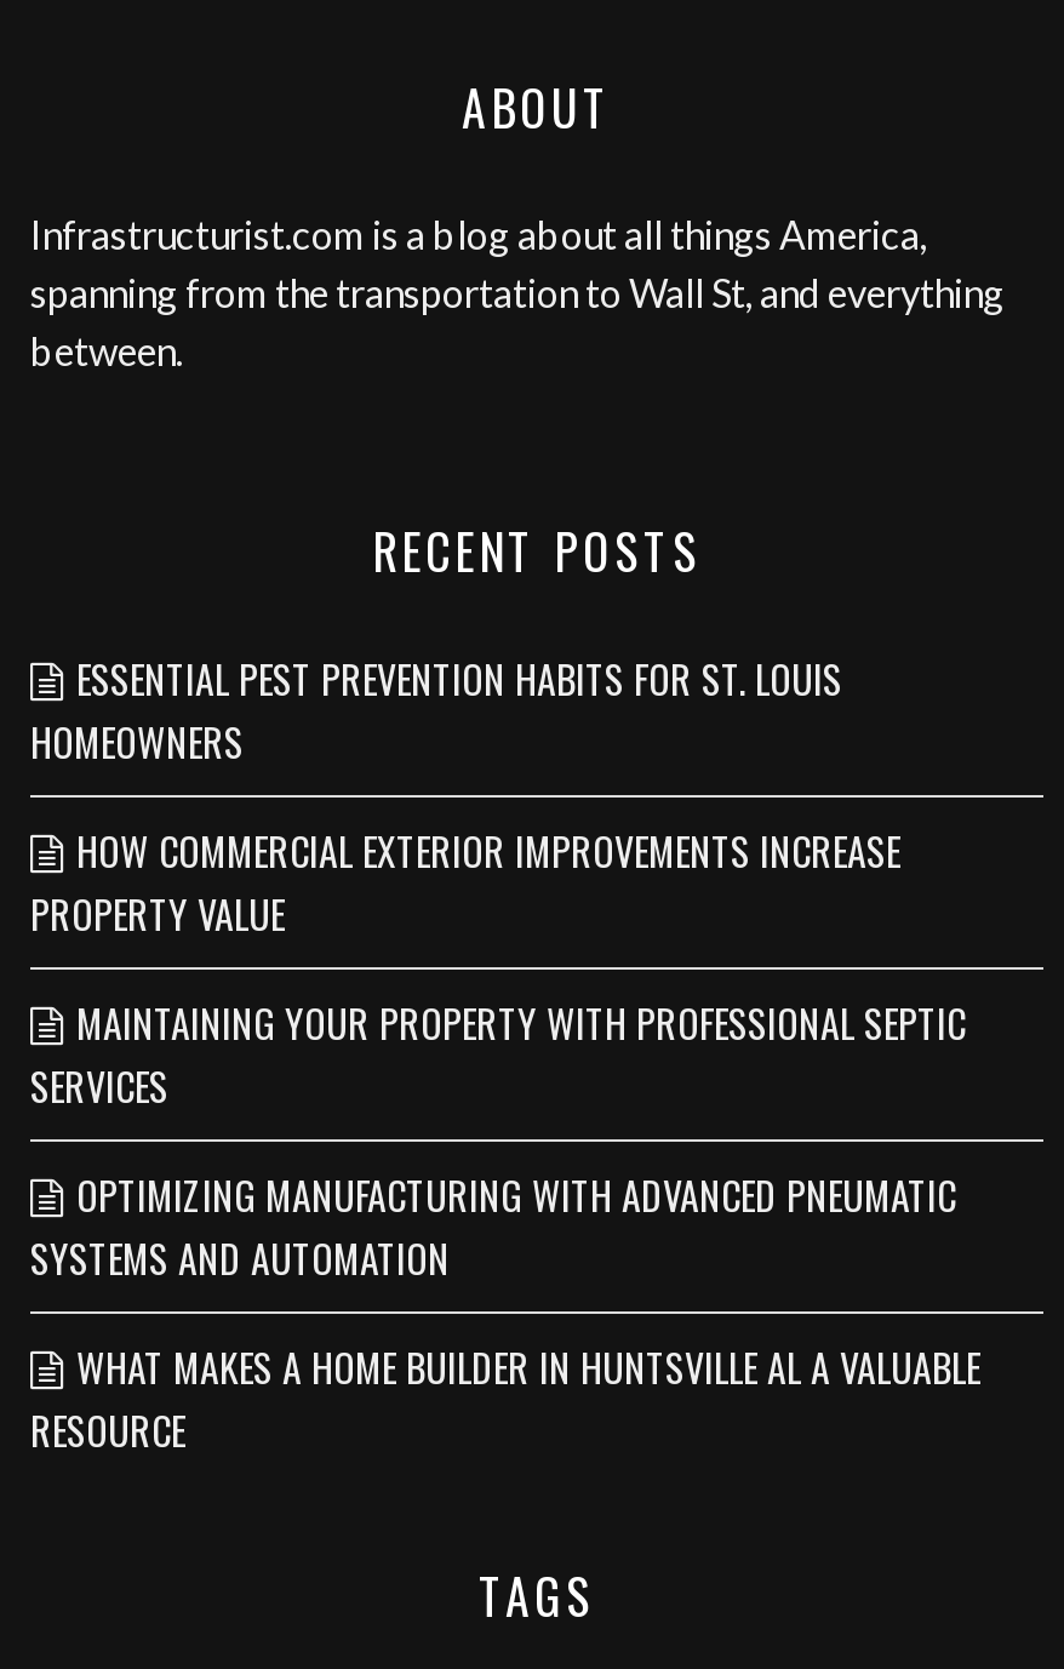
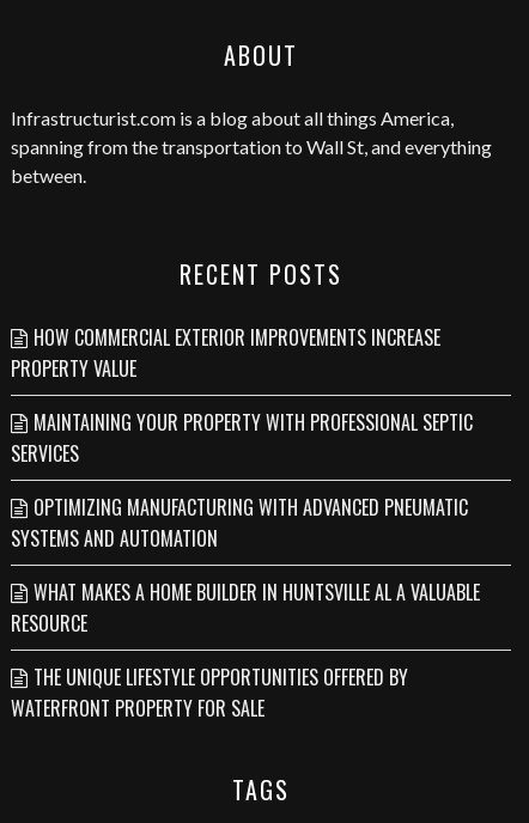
- ESSENTIAL PEST PREVENTION HABITS FOR ST. LOUIS
- HOMEOWNERS

moved up: HOW COMMERCIAL EXTERIOR IMPROVEMENTS INCREASE | PROPERTY VALUE | MAINTAINING YOUR PROPERTY WITH PROFESSIONAL SEPTIC | SERVICES | OPTIMIZING MANUFACTURING WITH ADVANCED PNEUMATIC | SYSTEMS AND AUTOMATION | WHAT MAKES A HOME BUILDER IN HUNTSVILLE AL A VALUABLE | RESOURCE

+ THE UNIQUE LIFESTYLE OPPORTUNITIES OFFERED BY
+ WATERFRONT PROPERTY FOR SALE
